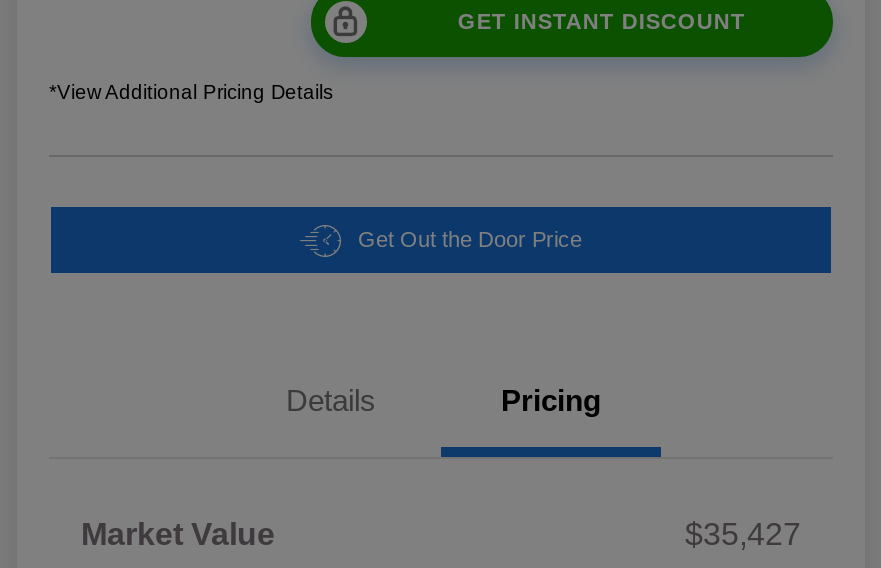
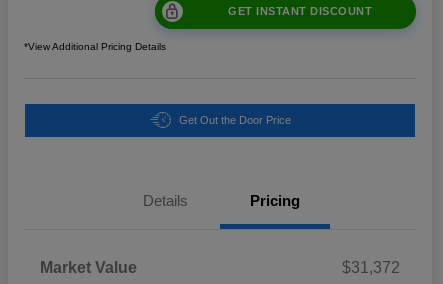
- $35,427
+ $31,372
